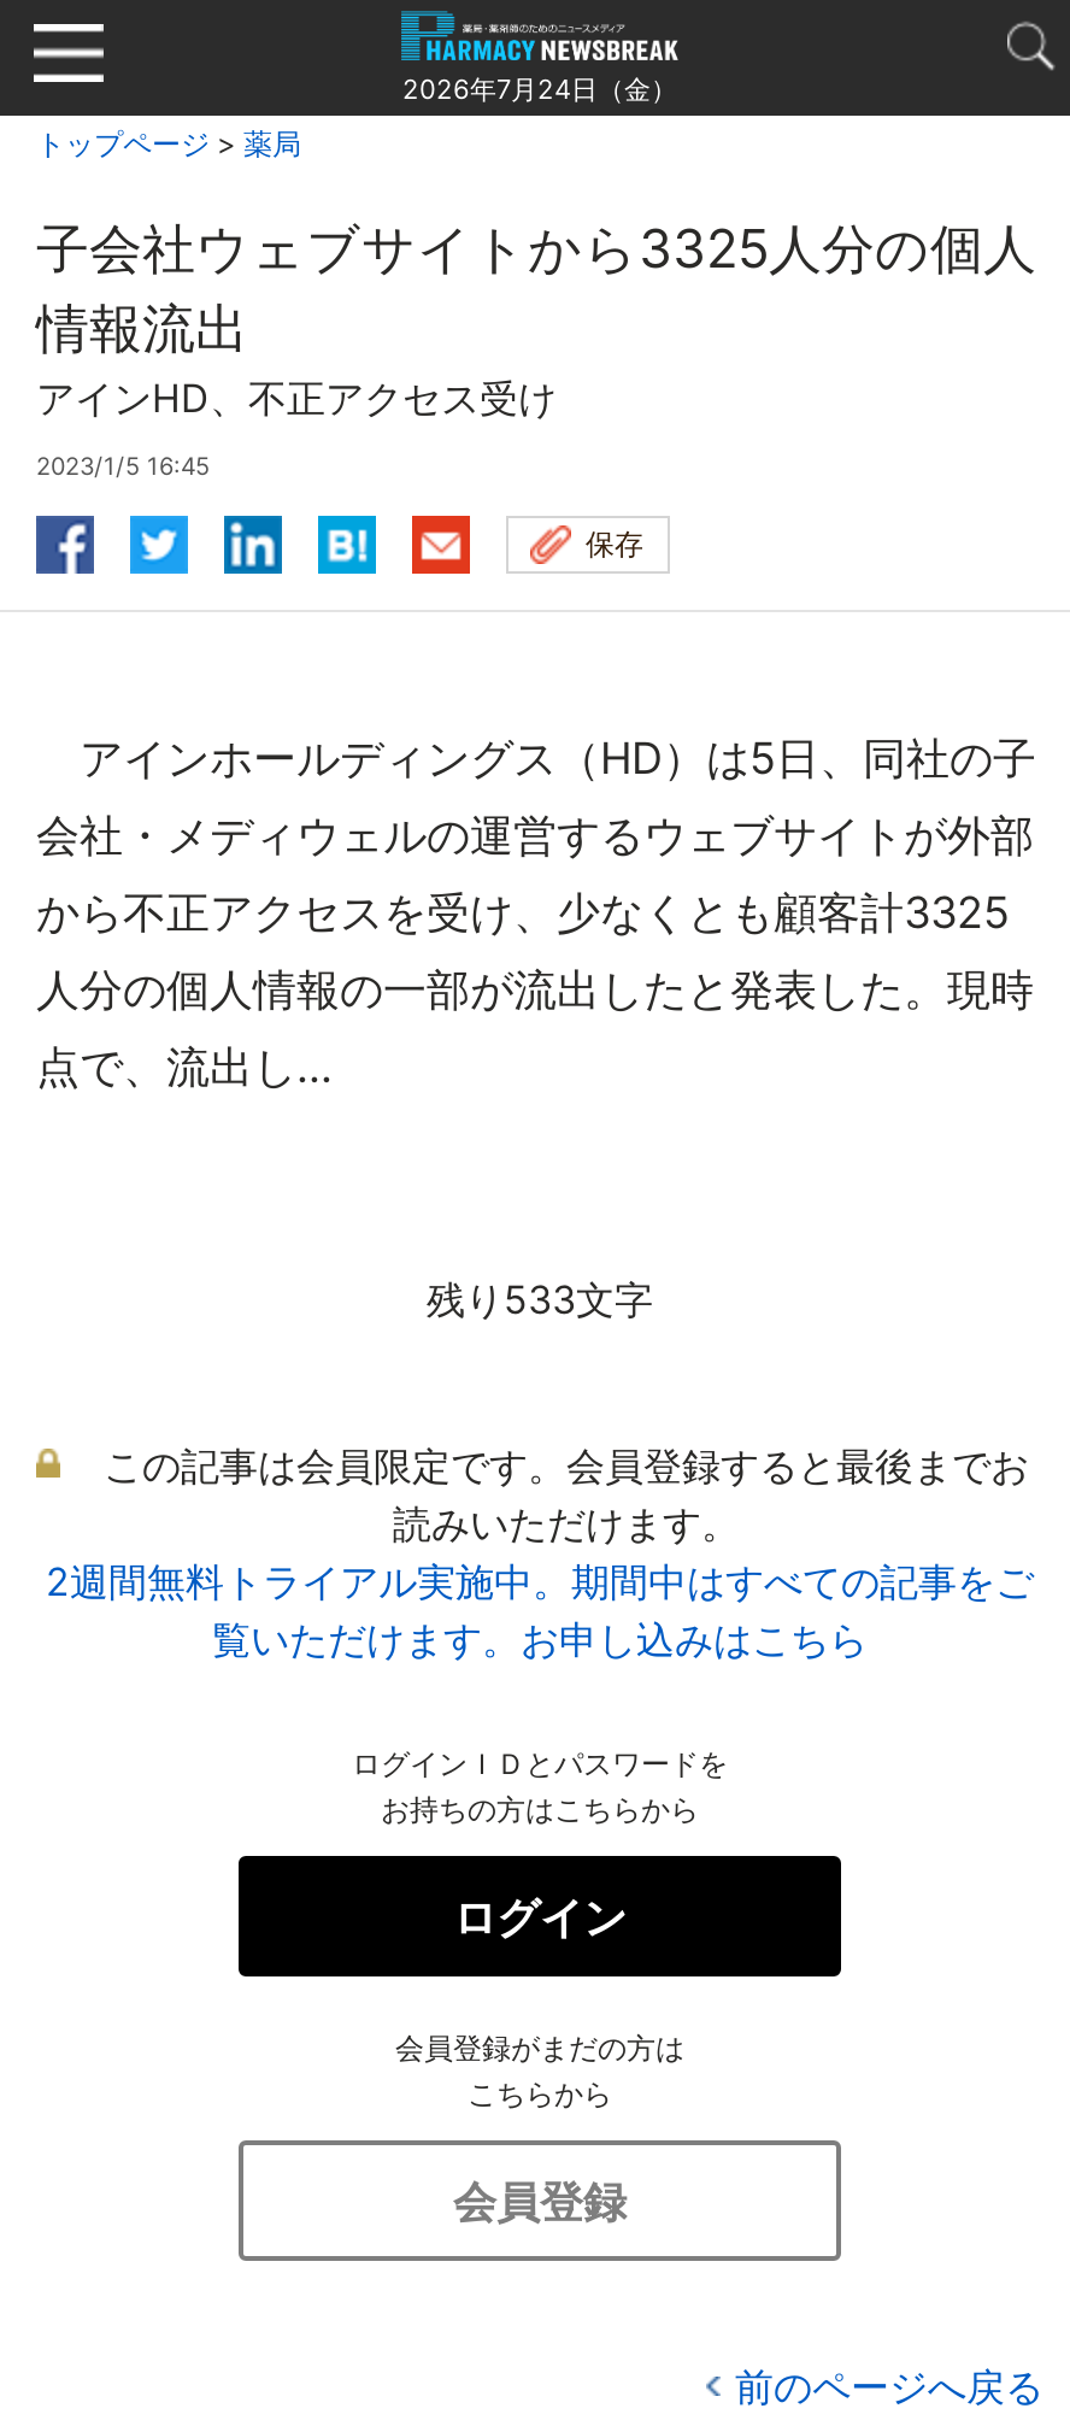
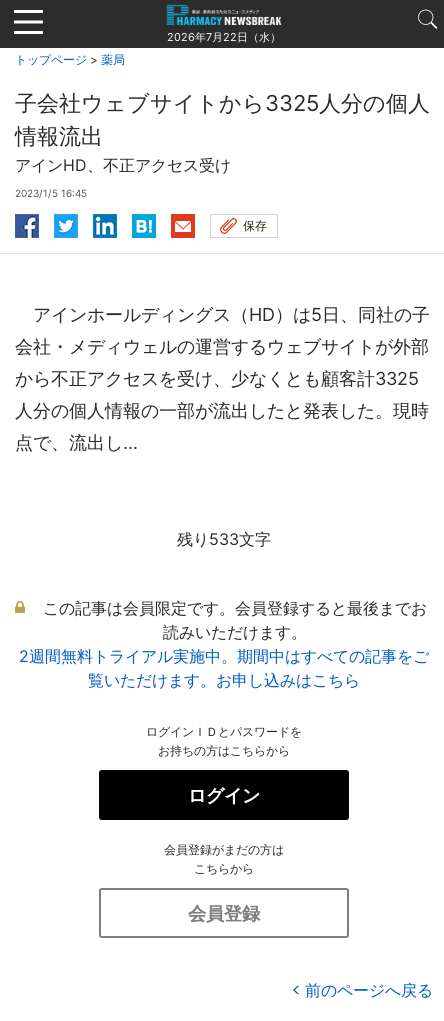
- 2026年7月24日（金）
+ 2026年7月22日（水）
